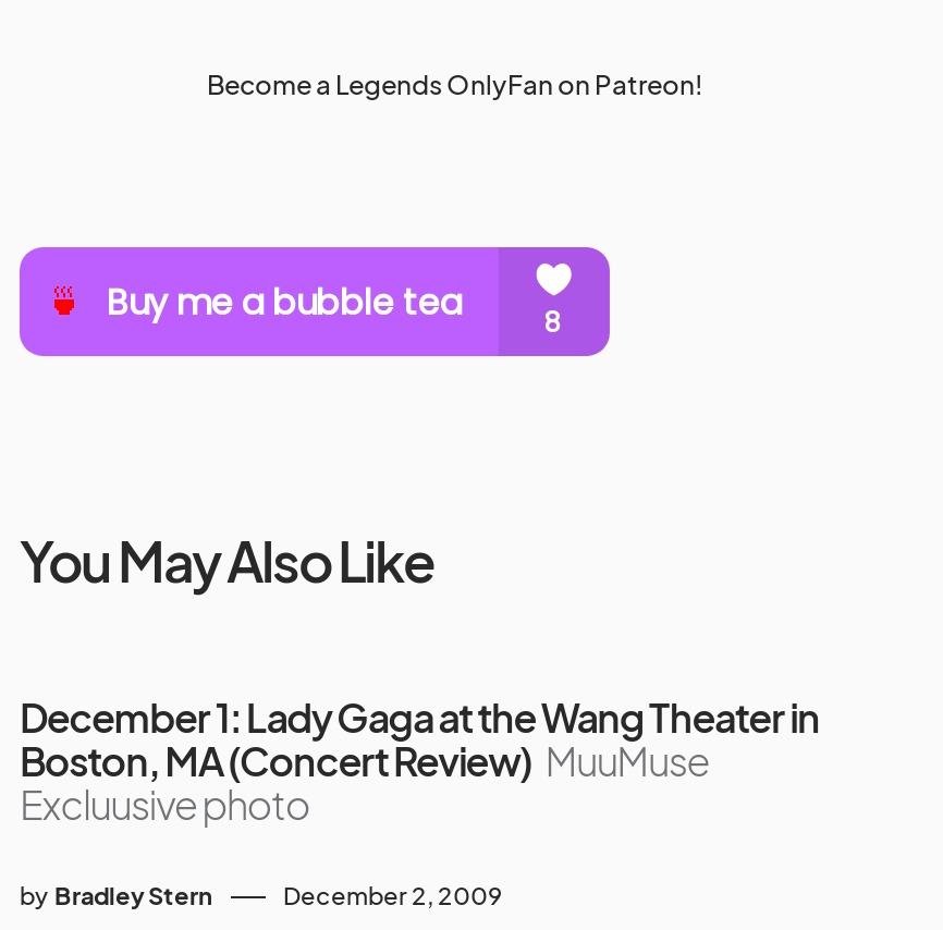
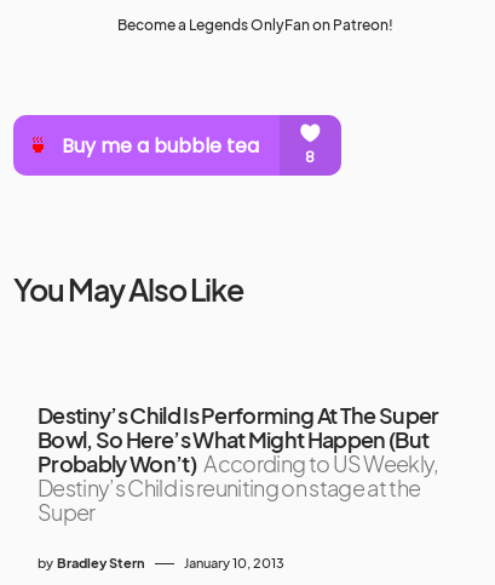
- December 1: Lady Gaga at the Wang Theater in
- Boston, MA (Concert Review) MuuMuse
- Excluusive photo
+ Destiny’s Child Is Performing At The Super
+ Bowl, So Here’s What Might Happen (But
+ Probably Won’t) According to US Weekly,
+ Destiny’s Child is reuniting on stage at the
+ Super

- December 2, 2009
+ January 10, 2013
